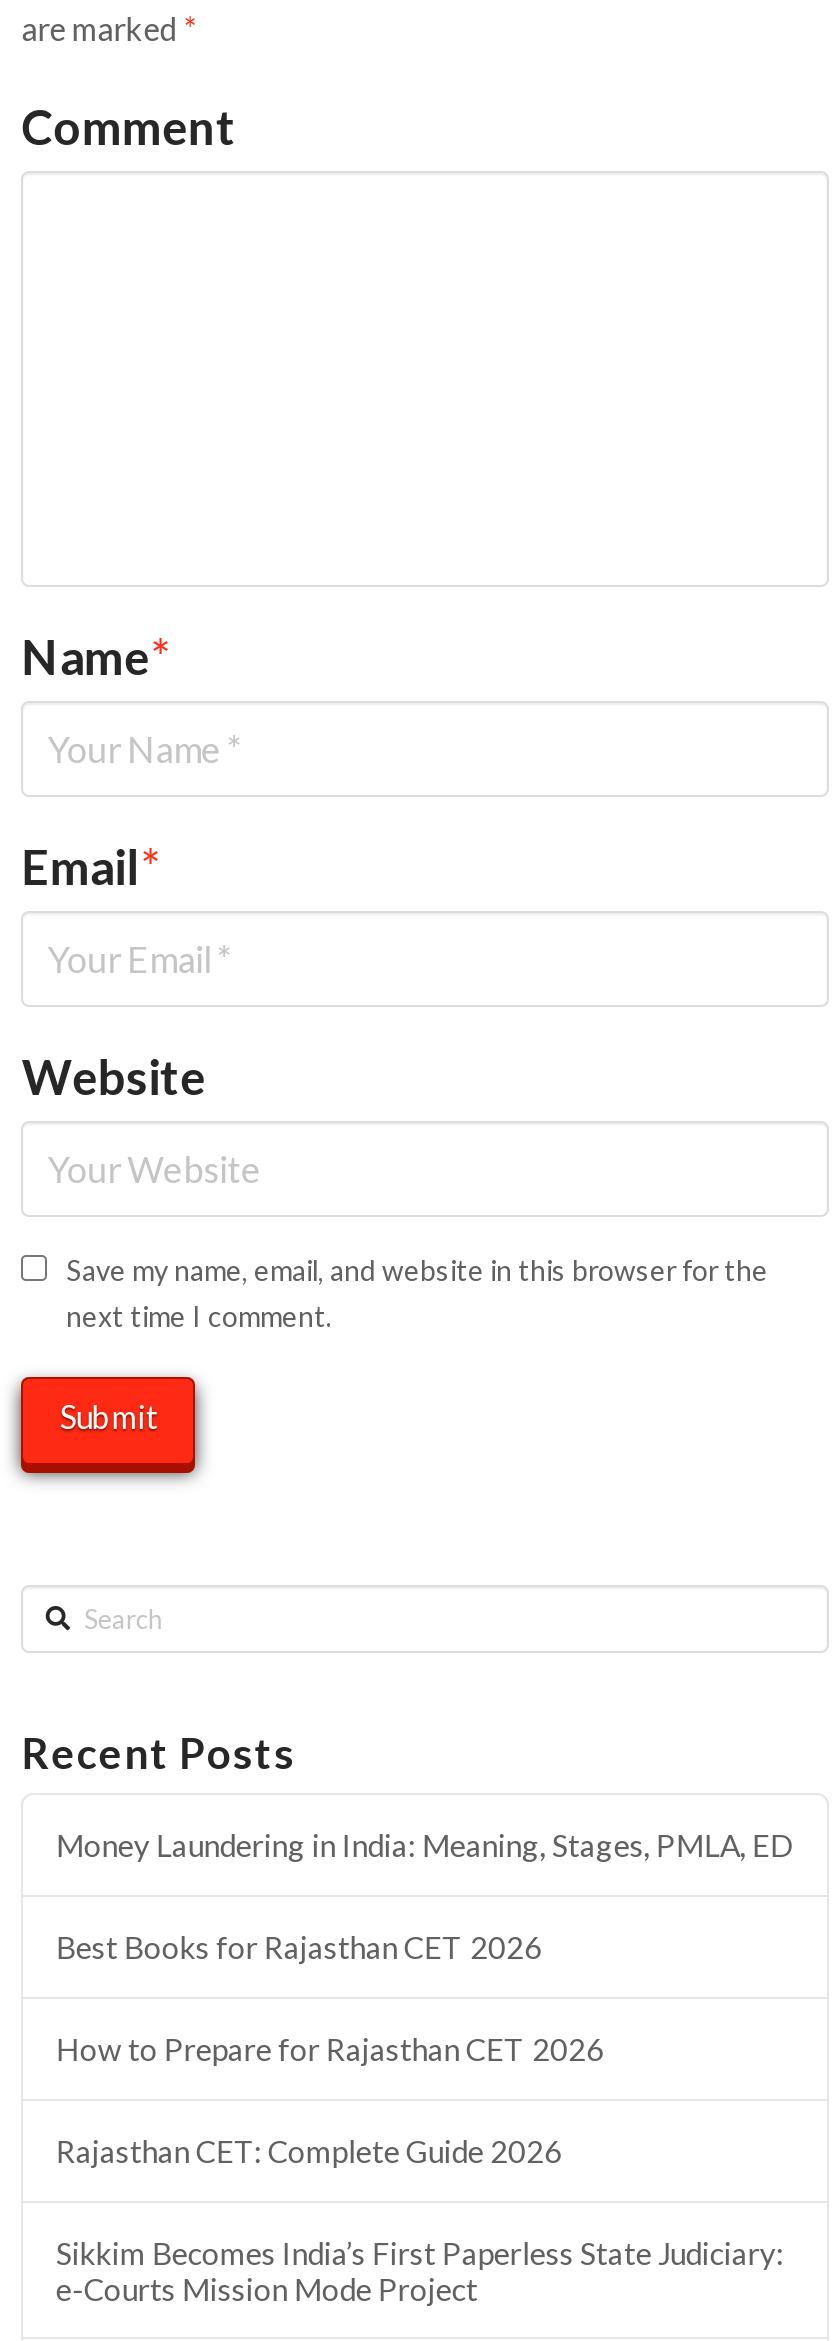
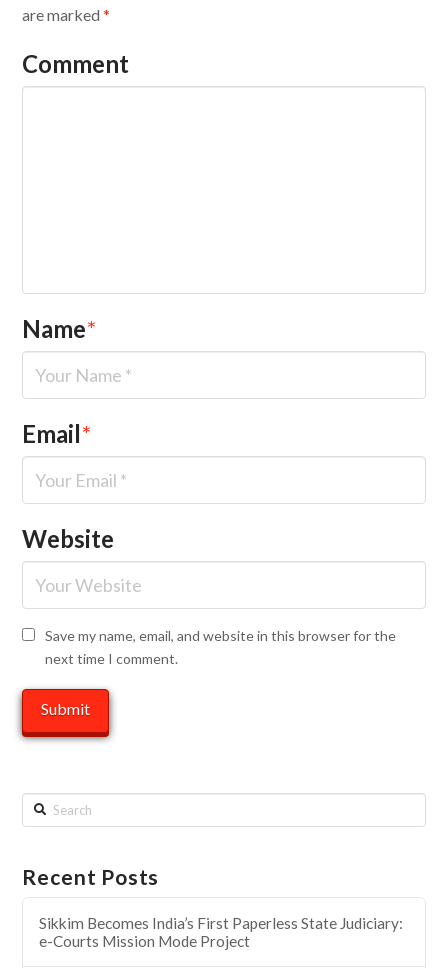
- Money Laundering in India: Meaning, Stages, PMLA, ED
- Best Books for Rajasthan CET 2026
- How to Prepare for Rajasthan CET 2026
- Rajasthan CET: Complete Guide 2026
